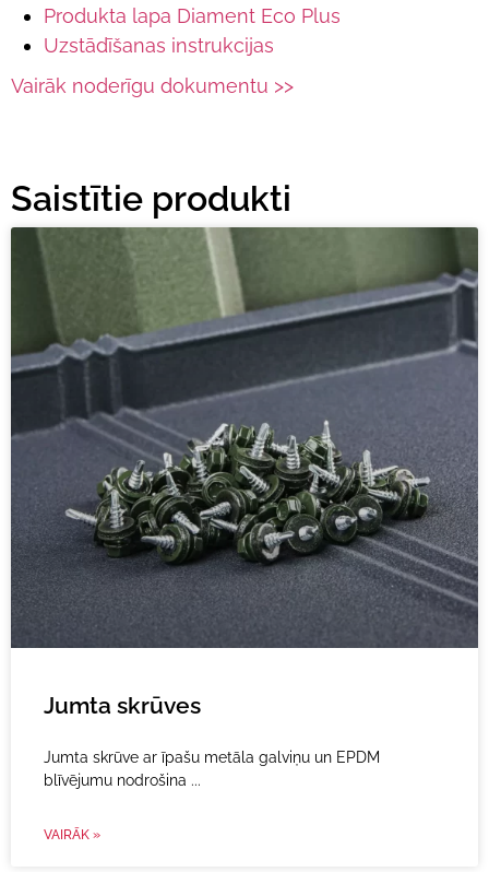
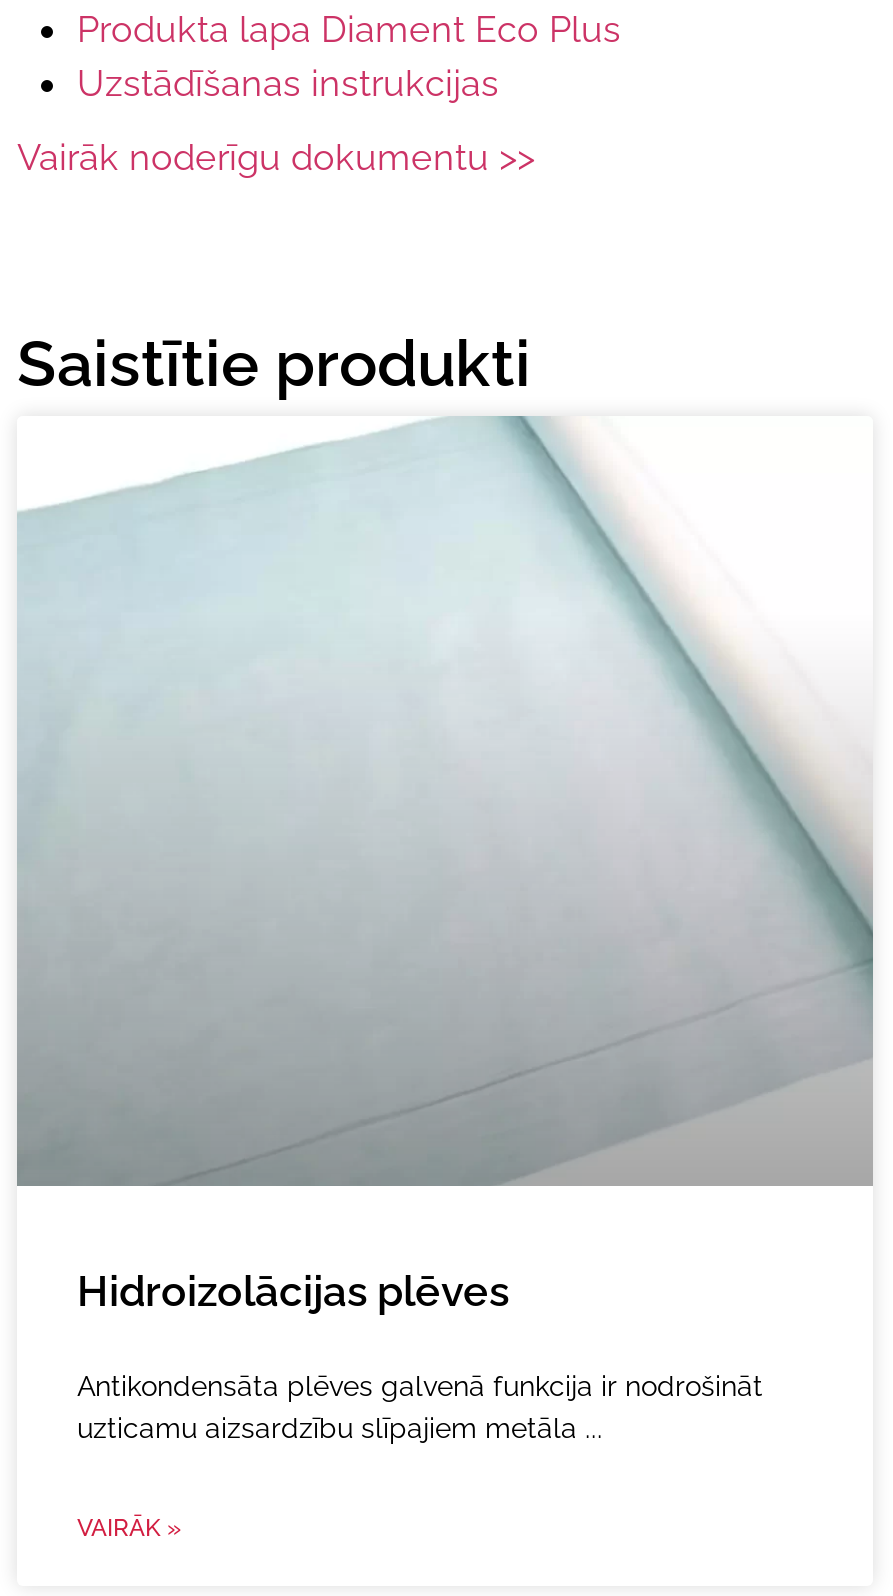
- [image]
+ [image]

- Jumta skrūves
+ Hidroizolācijas plēves

- Jumta skrūve ar īpašu metāla galviņu un EPDM
- blīvējumu nodrošina
+ Antikondensāta plēves galvenā funkcija ir nodrošināt
+ uzticamu aizsardzību slīpajiem metāla
